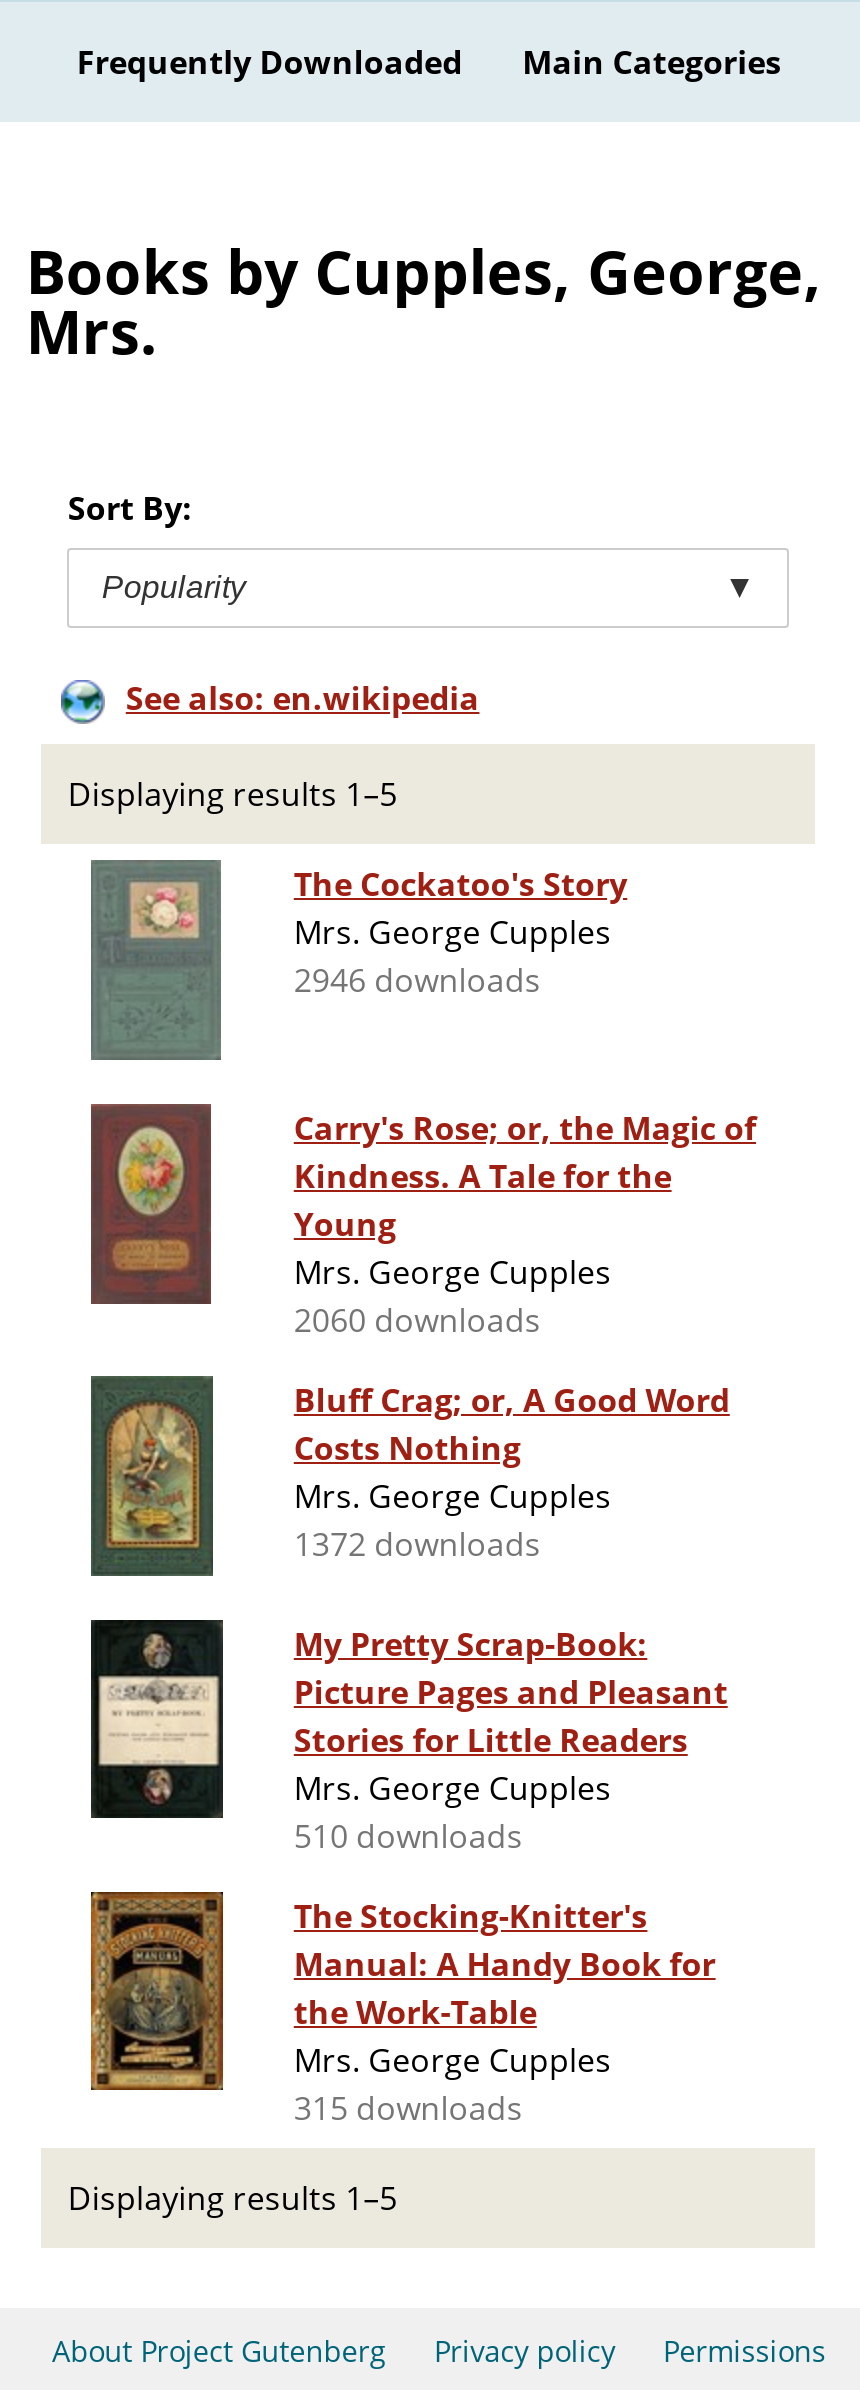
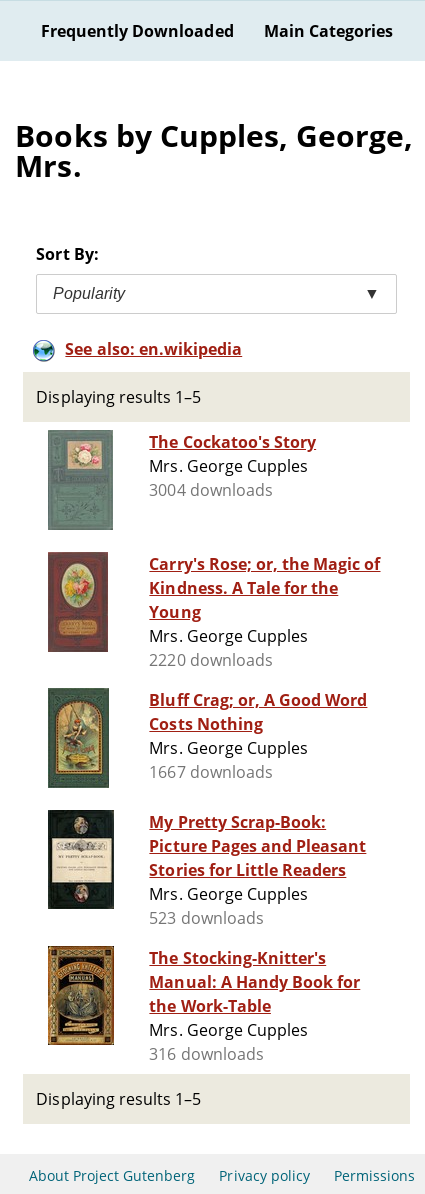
- 2946 downloads
+ 3004 downloads

- 2060 downloads
+ 2220 downloads

- 1372 downloads
+ 1667 downloads

- 510 downloads
+ 523 downloads

- 315 downloads
+ 316 downloads
